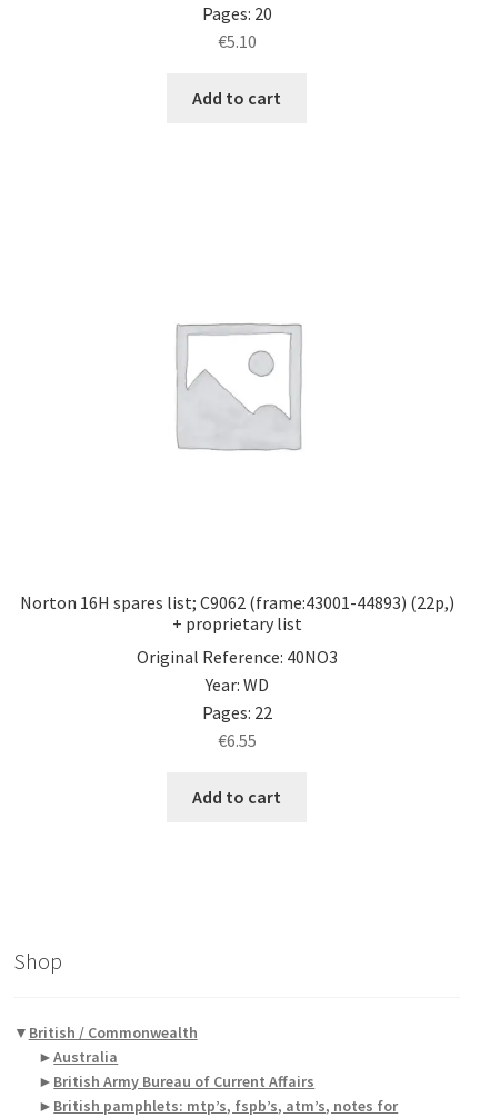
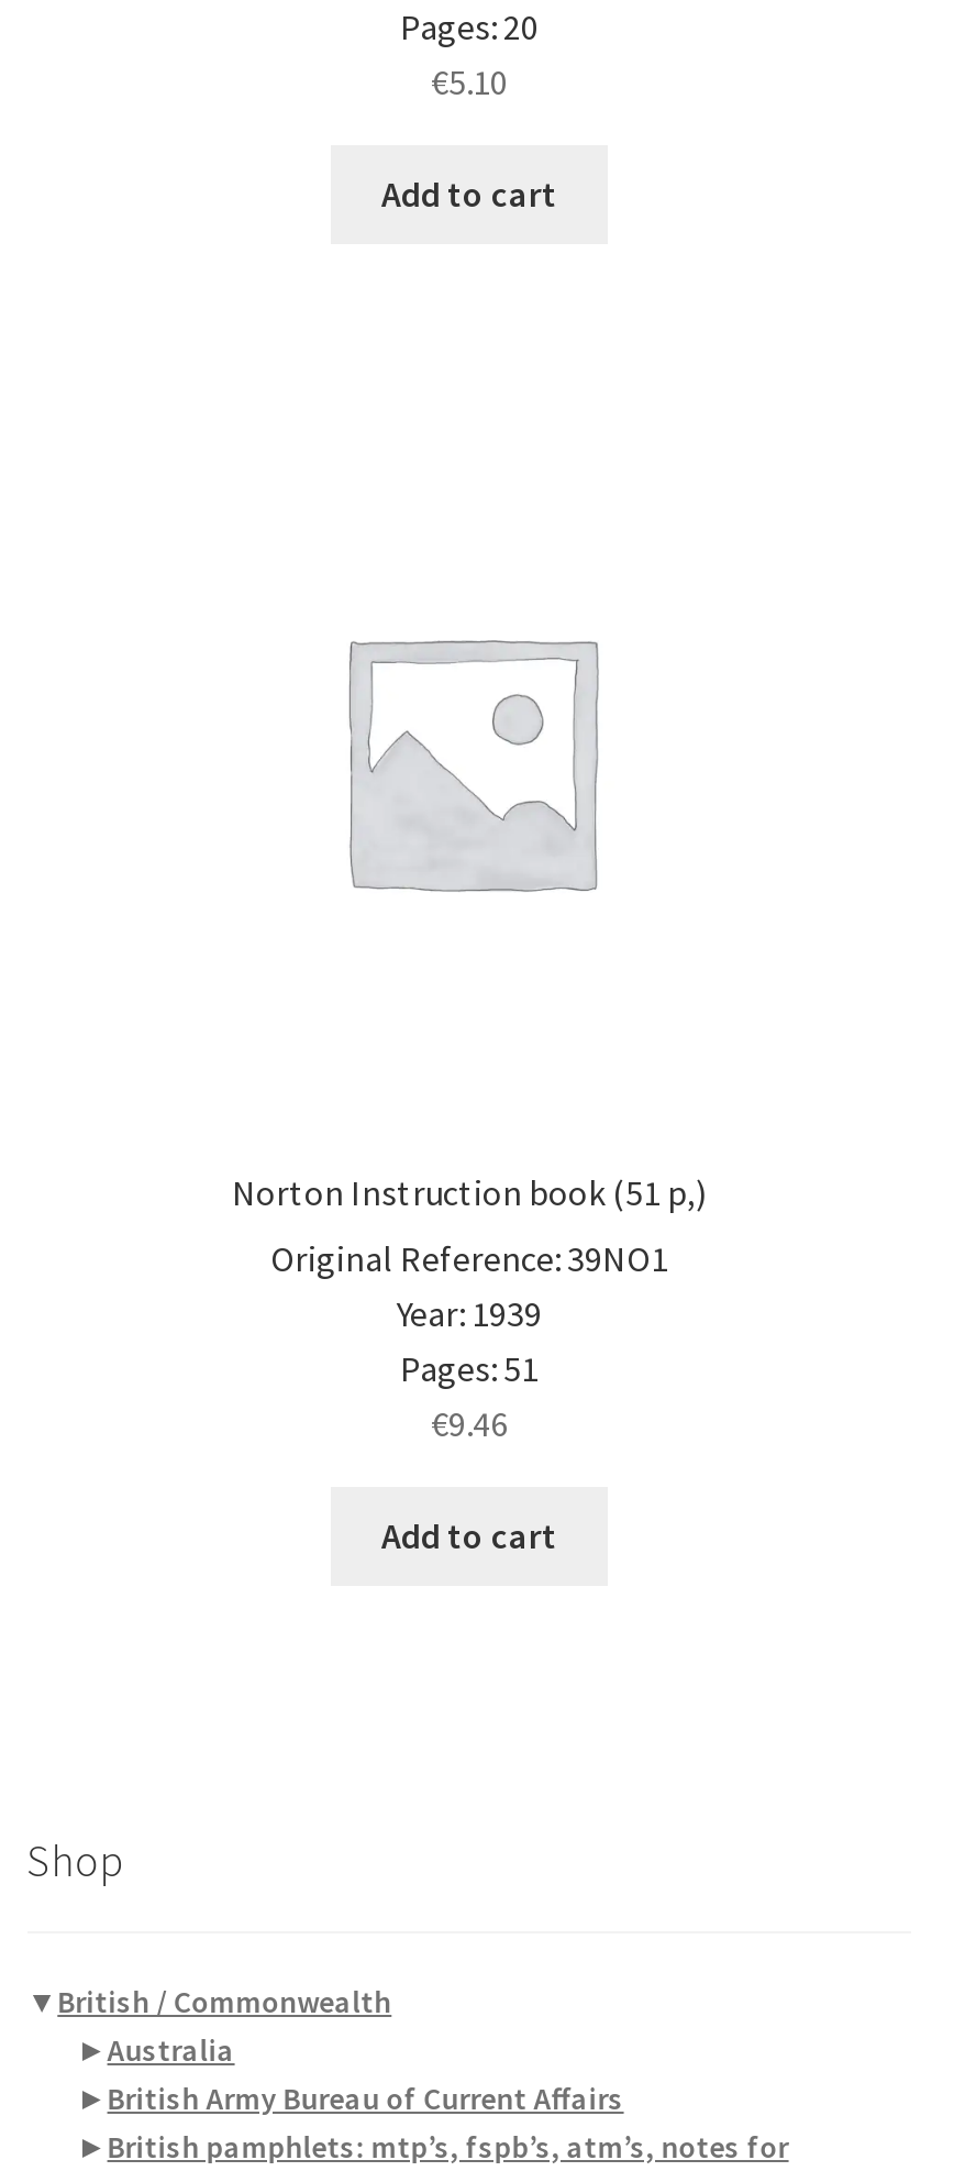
- Norton 16H spares list; C9062 (frame:43001-44893) (22p,)
- + proprietary list
+ Norton Instruction book (51 p,)

- Original Reference: 40NO3
- Year: WD
- Pages: 22
- €6.55
+ Original Reference: 39NO1
+ Year: 1939
+ Pages: 51
+ €9.46
